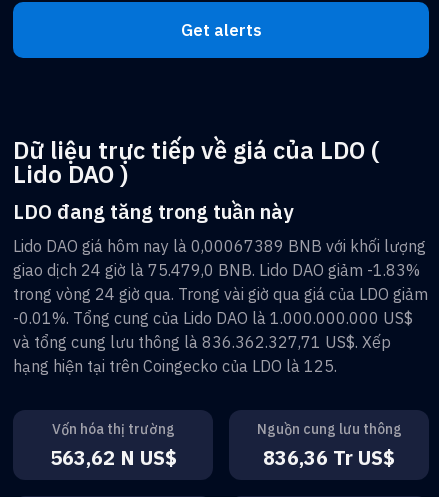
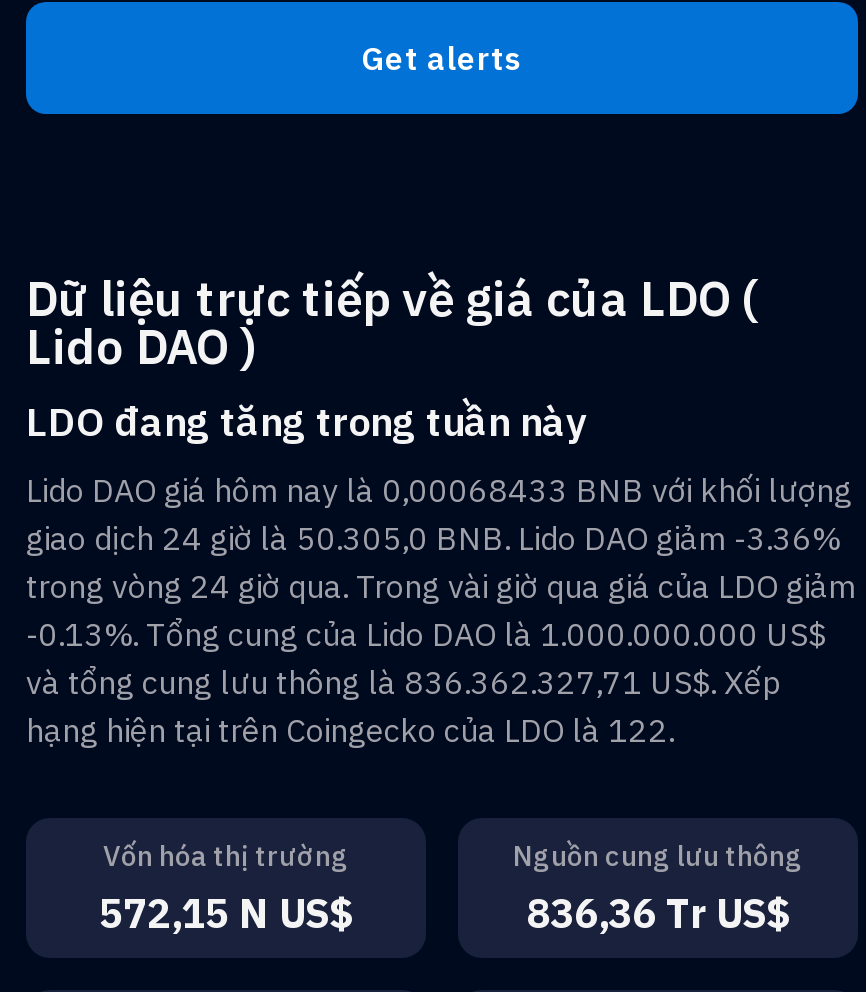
- Lido DAO giá hôm nay là 0,00067389 BNB với khối lượng
+ Lido DAO giá hôm nay là 0,00068433 BNB với khối lượng

- giao dịch 24 giờ là 75.479,0 BNB. Lido DAO giảm -1.83%
+ giao dịch 24 giờ là 50.305,0 BNB. Lido DAO giảm -3.36%

- -0.01%. Tổng cung của Lido DAO là 1.000.000.000 US$
+ -0.13%. Tổng cung của Lido DAO là 1.000.000.000 US$

- hạng hiện tại trên Coingecko của LDO là 125.
+ hạng hiện tại trên Coingecko của LDO là 122.

- 563,62 N US$
+ 572,15 N US$
